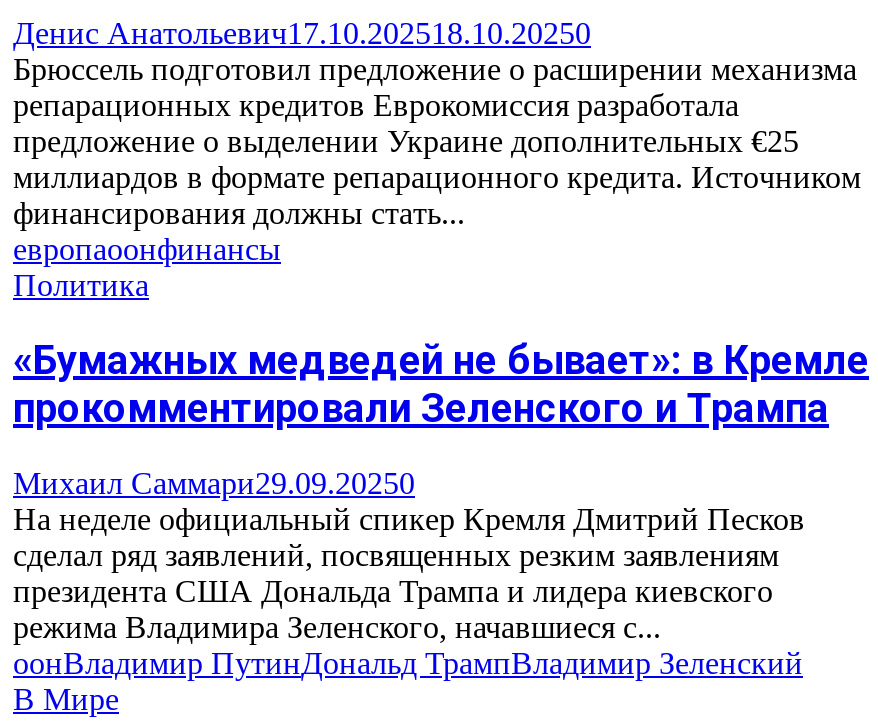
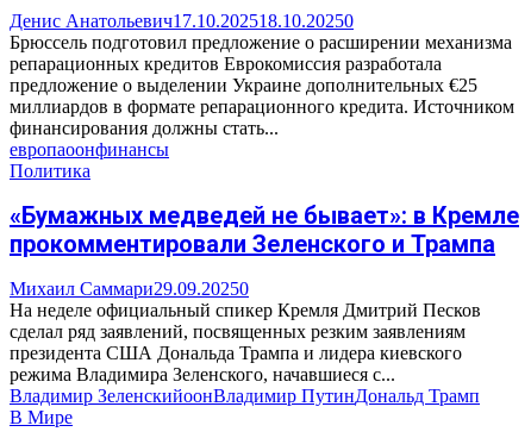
- оонВладимир ПутинДональд ТрампВладимир Зеленский
+ Владимир ЗеленскийоонВладимир ПутинДональд Трамп
